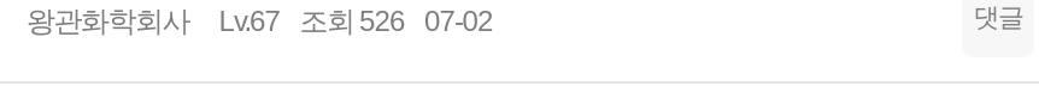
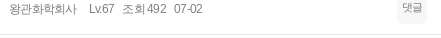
- 왕관화학회사 Lv.67 조회 526 07-02
+ 왕관화학회사 Lv.67 조회 492 07-02
